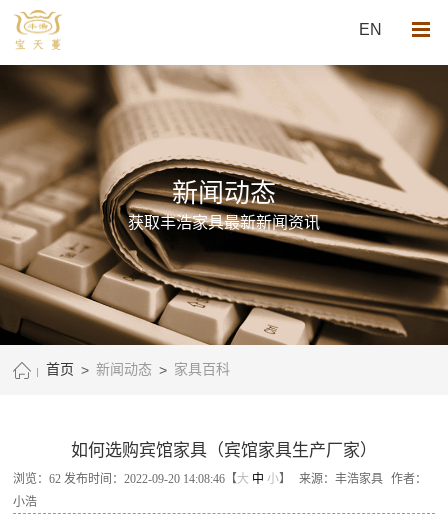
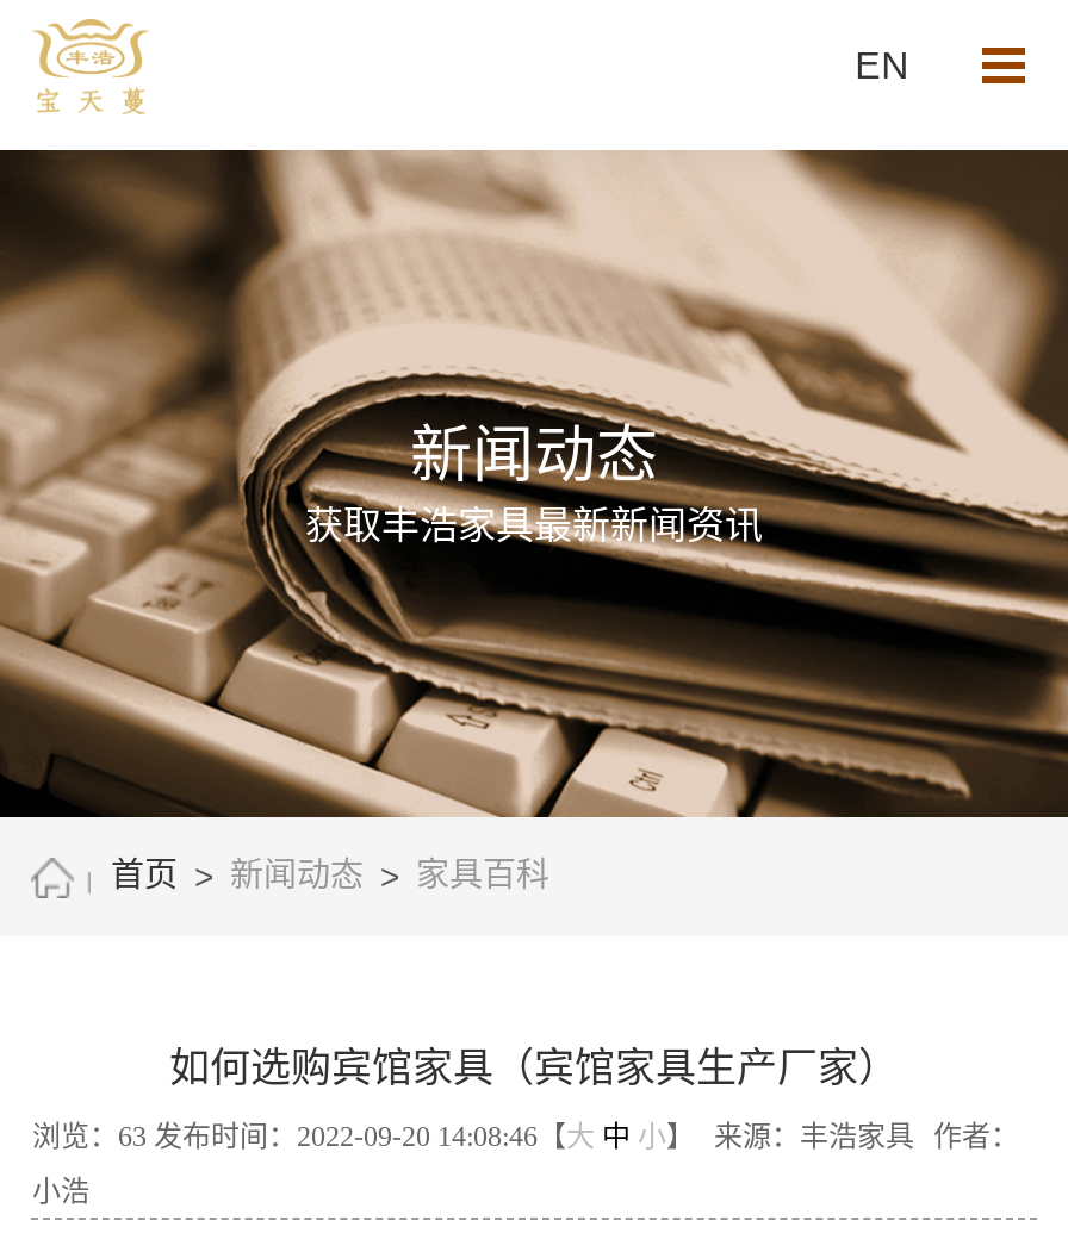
- 浏览：62 发布时间：2022-09-20 14:08:46【大 中 小】 来源：丰浩家具 作者：
+ 浏览：63 发布时间：2022-09-20 14:08:46【大 中 小】 来源：丰浩家具 作者：
